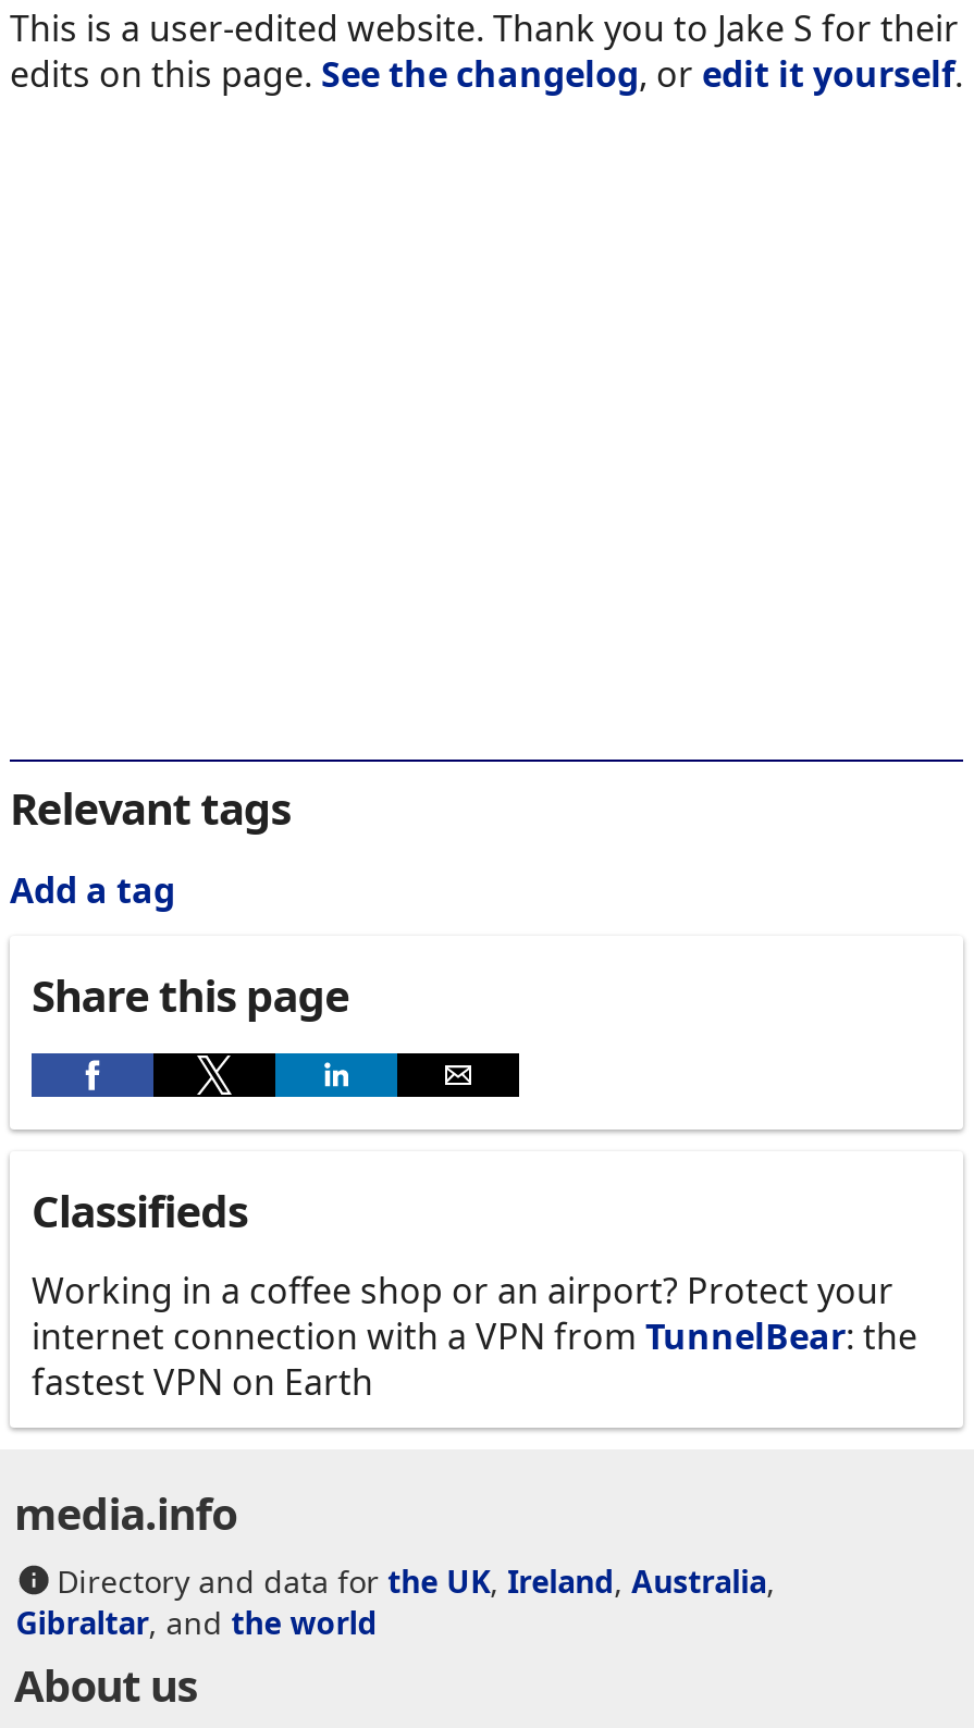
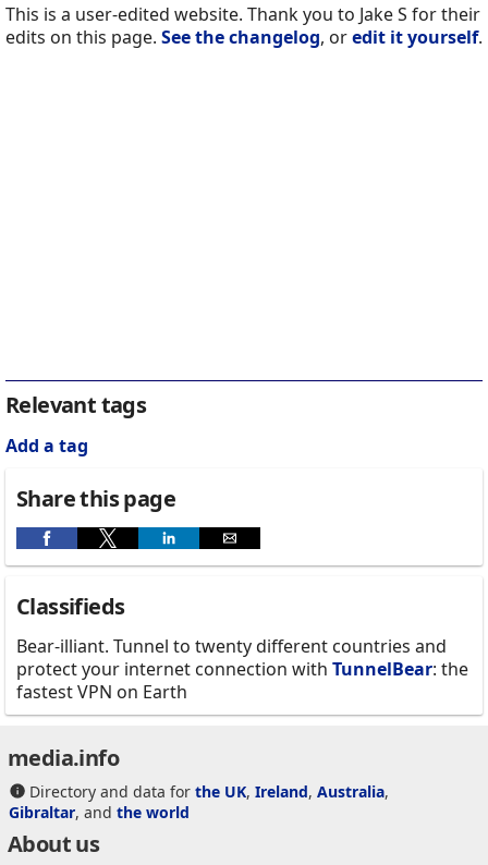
- Working in a coffee shop or an airport? Protect your
- internet connection with a VPN from TunnelBear: the
+ Bear-illiant. Tunnel to twenty different countries and
+ protect your internet connection with TunnelBear: the
